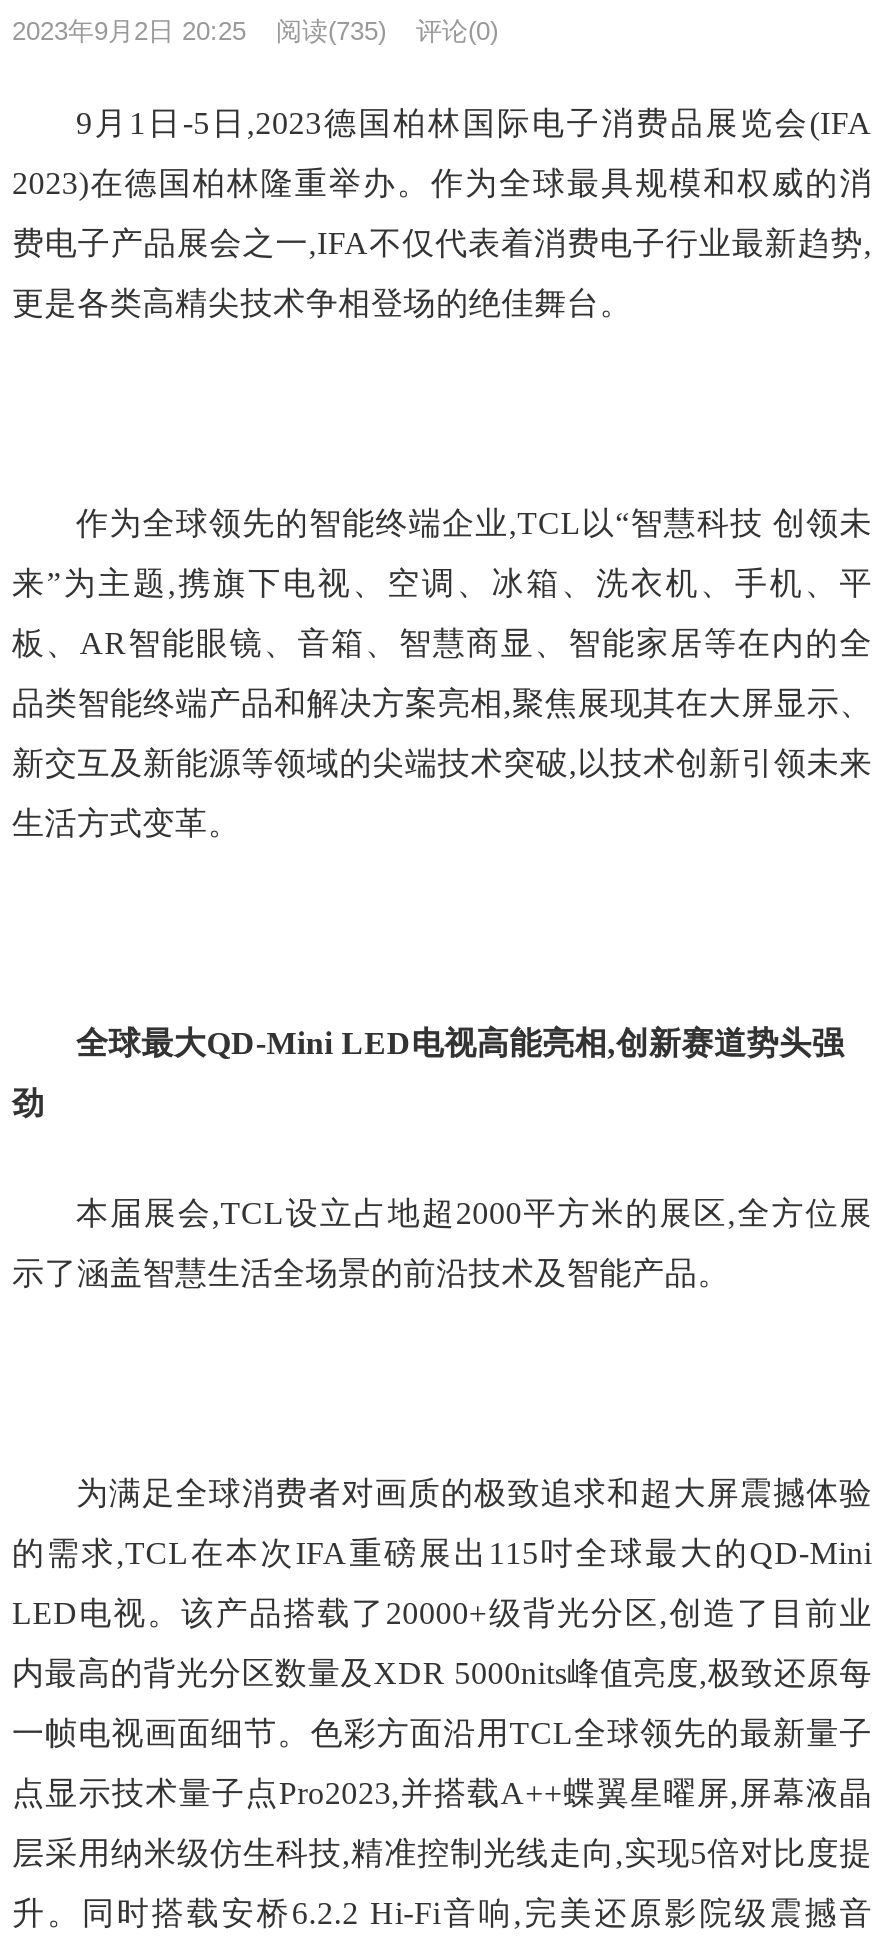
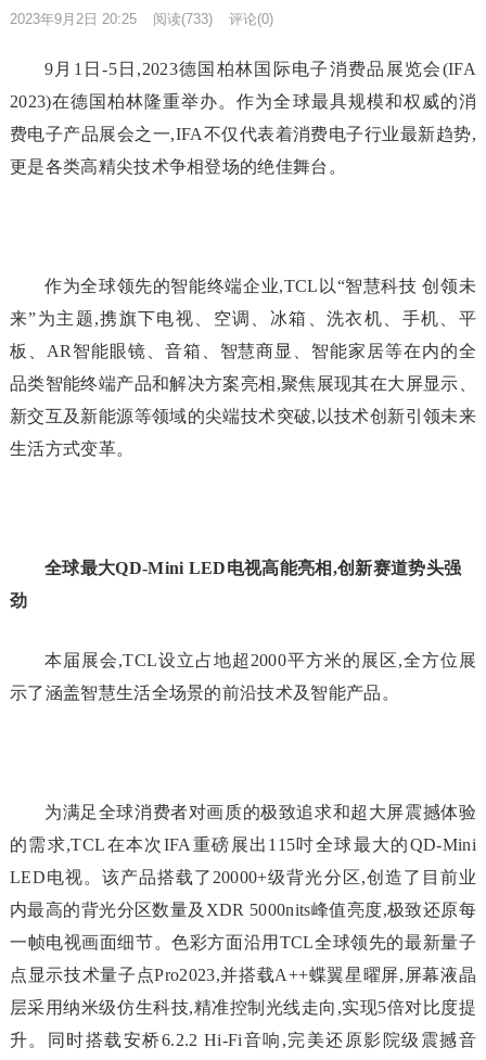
- 2023年9月2日 20:25 阅读(735) 评论(0)
+ 2023年9月2日 20:25 阅读(733) 评论(0)
